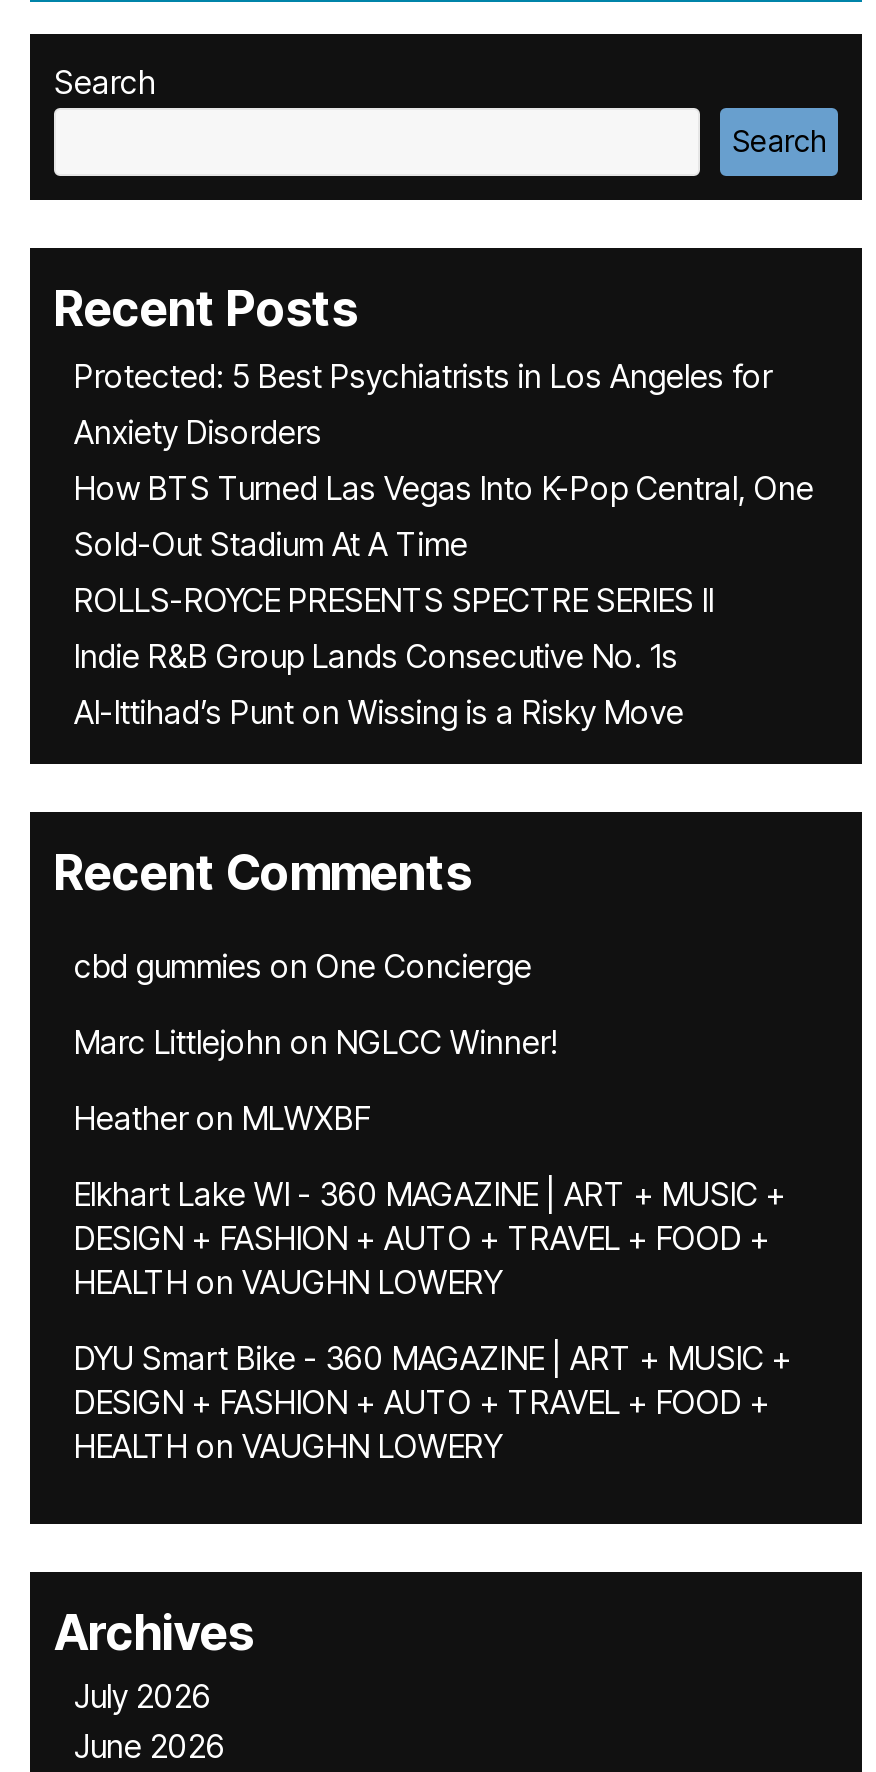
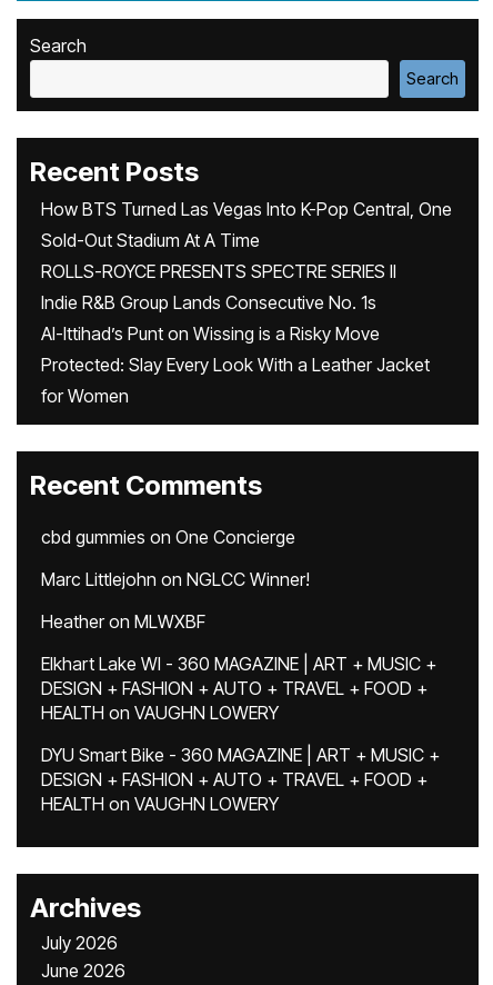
- Protected: 5 Best Psychiatrists in Los Angeles for
- Anxiety Disorders

moved up: How BTS Turned Las Vegas Into K-Pop Central, One | Sold-Out Stadium At A Time | ROLLS-ROYCE PRESENTS SPECTRE SERIES II | Indie R&B Group Lands Consecutive No. 1s | Al-Ittihad’s Punt on Wissing is a Risky Move

+ Protected: Slay Every Look With a Leather Jacket
+ for Women
